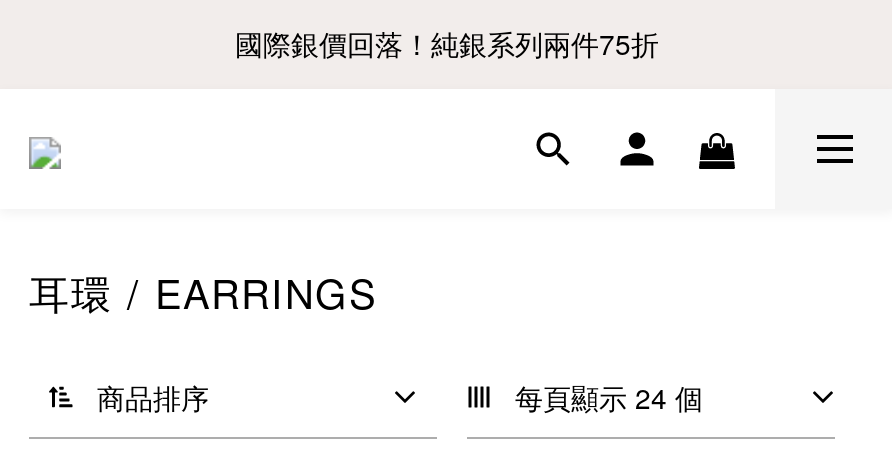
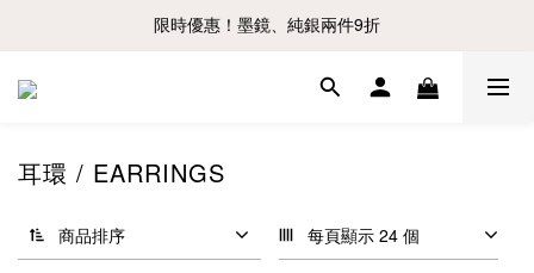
- 國際銀價回落！純銀系列兩件75折
+ 限時優惠！墨鏡、純銀兩件9折
